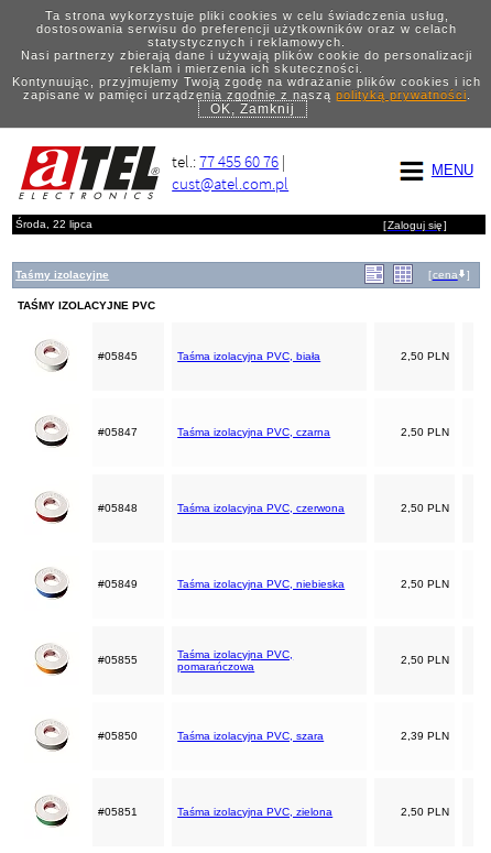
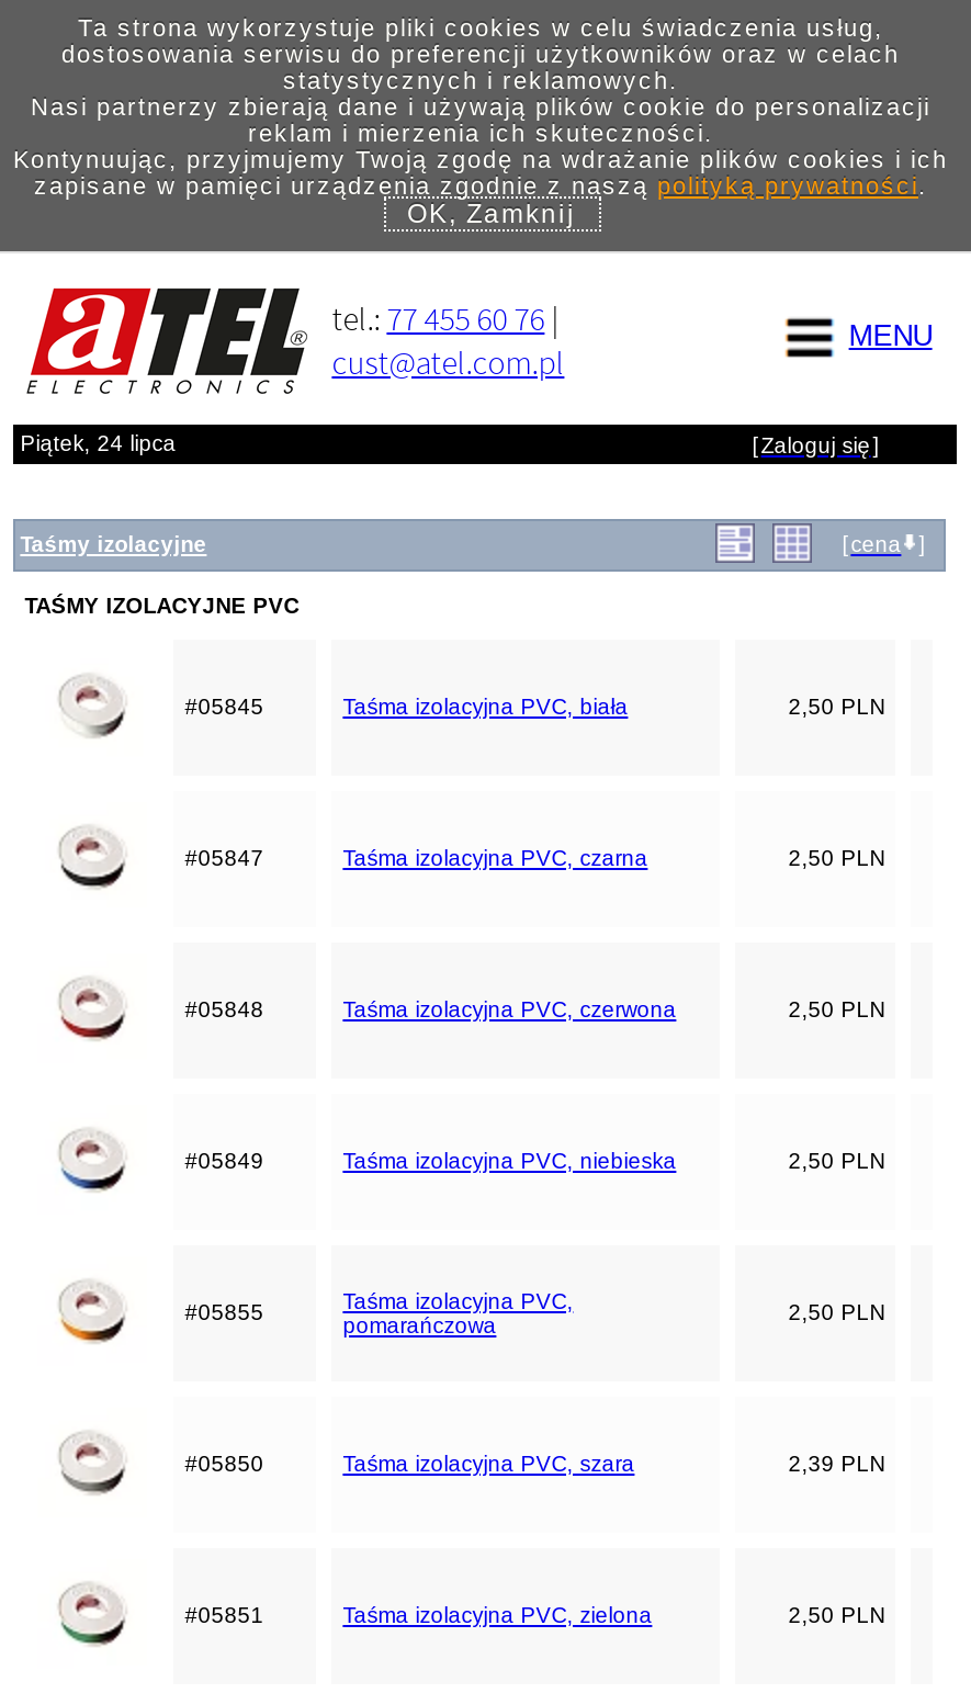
- Środa, 22 lipca
+ Piątek, 24 lipca
